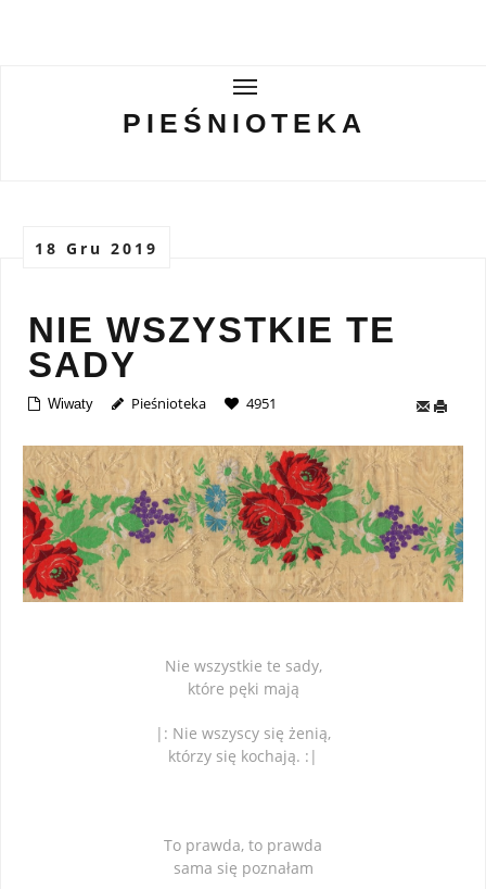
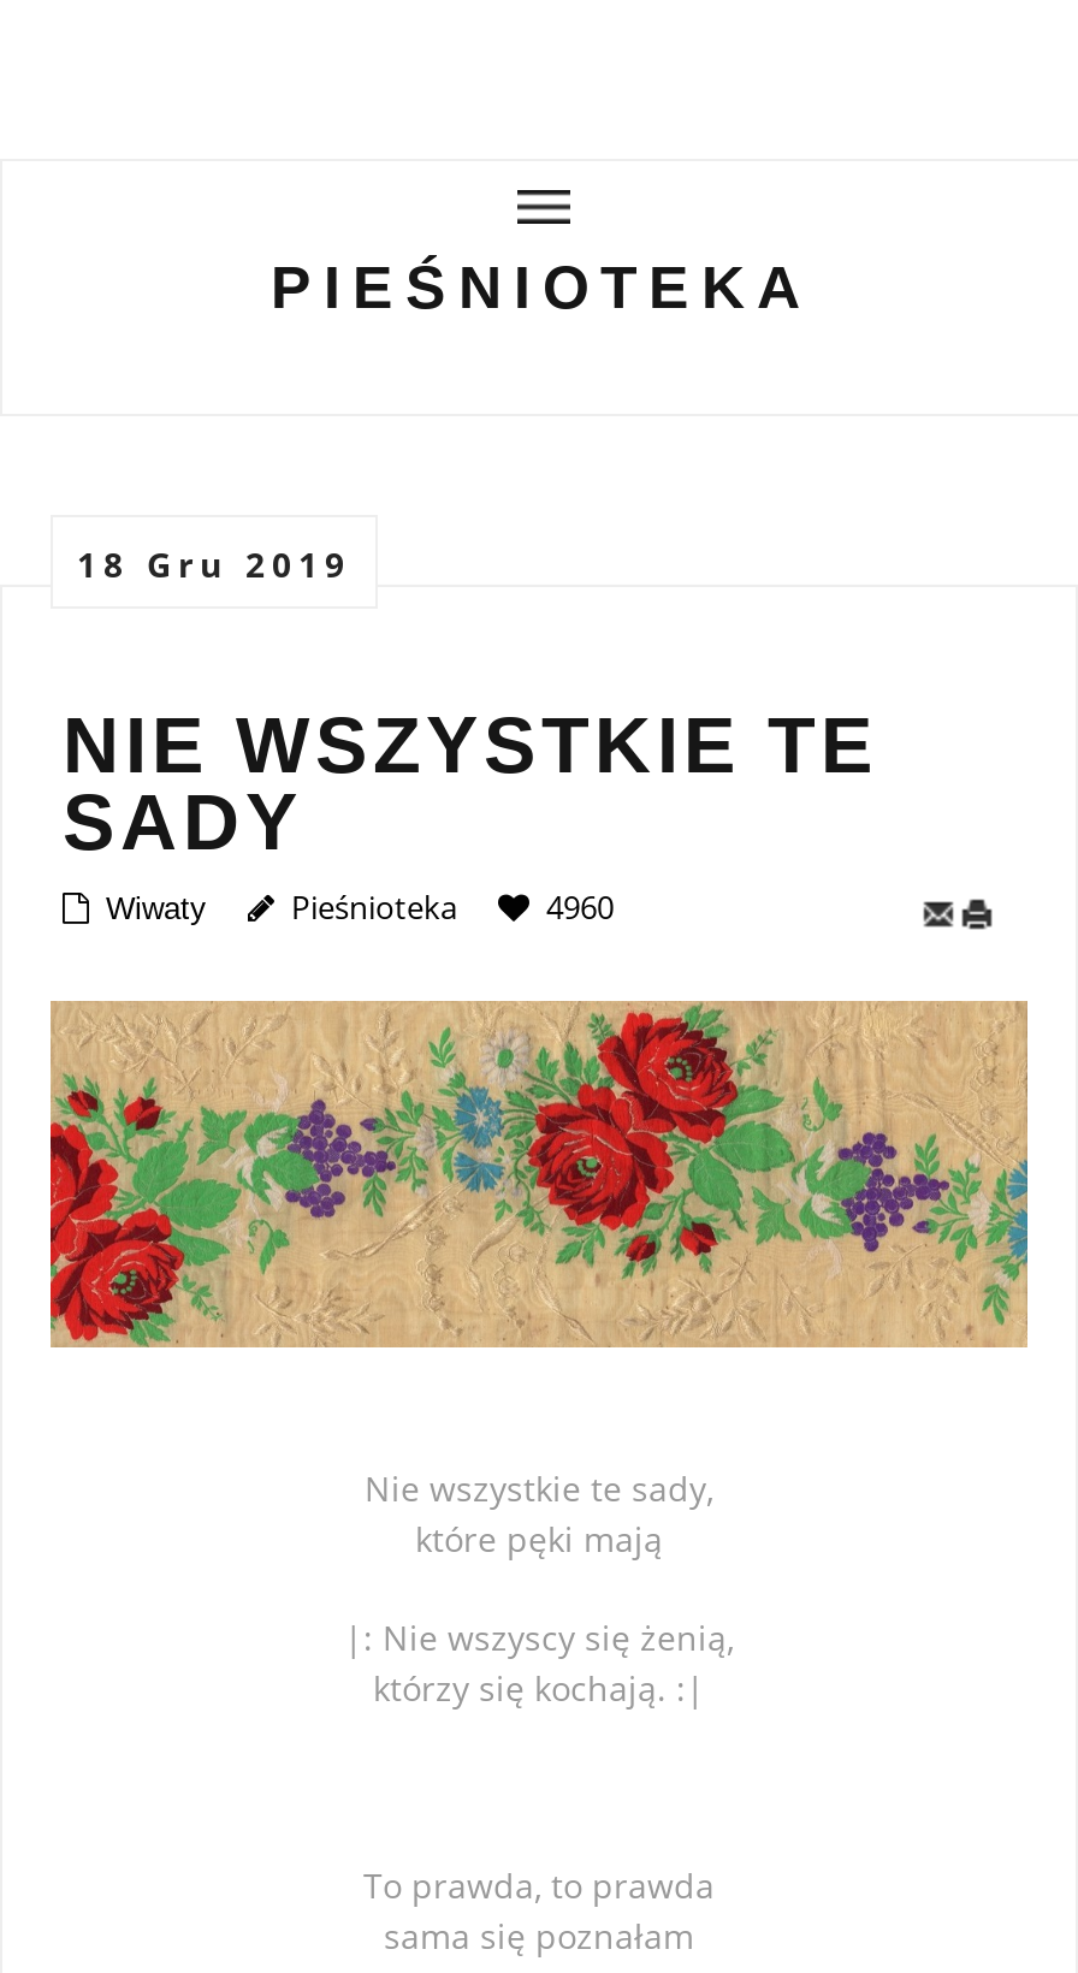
- 4951
+ 4960
